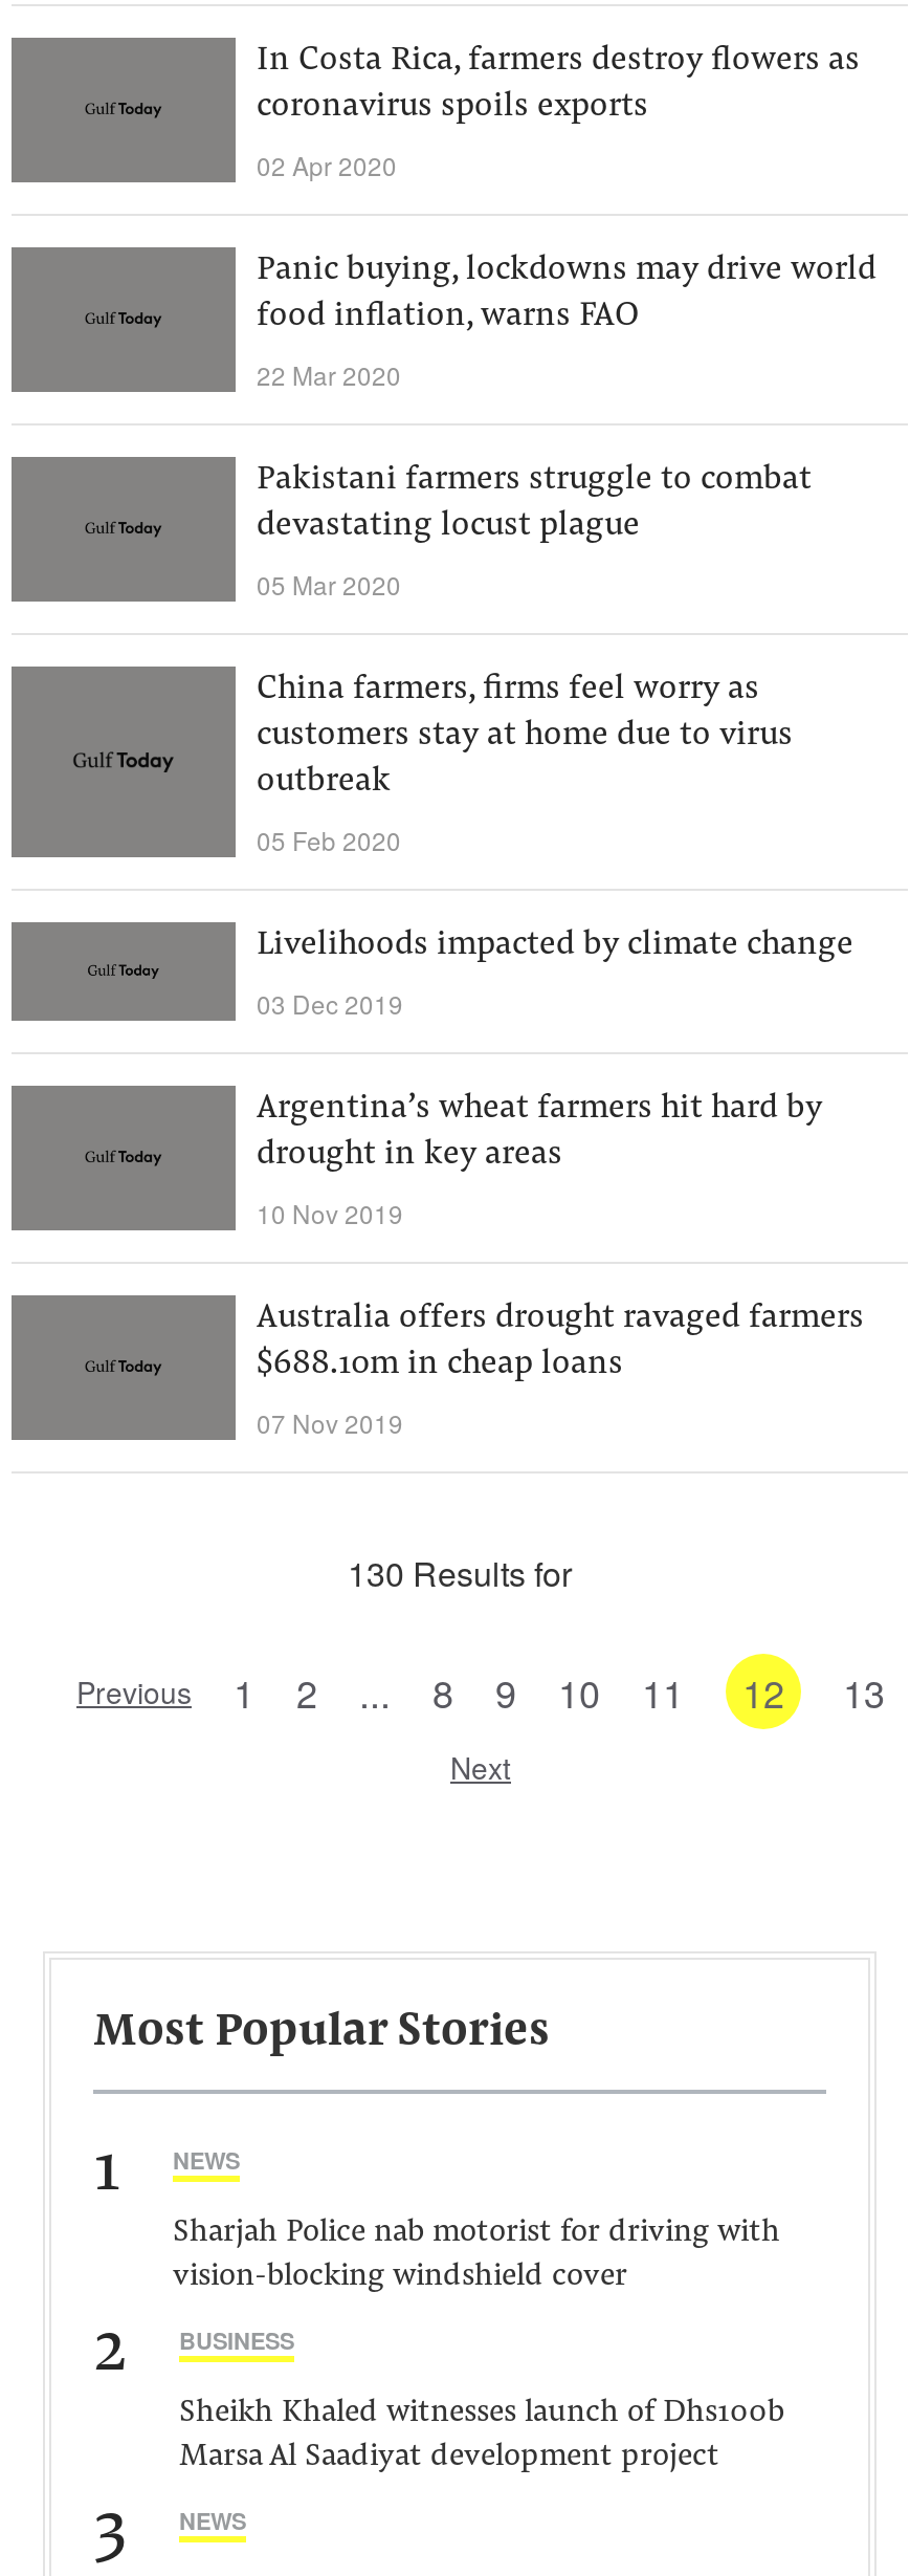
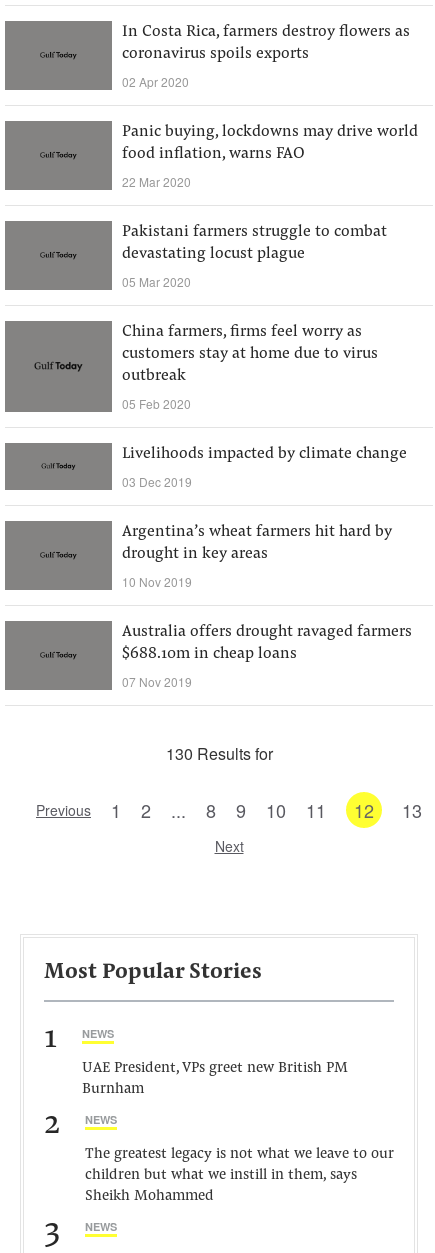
- Sharjah Police nab motorist for driving with
- vision-blocking windshield cover
+ UAE President, VPs greet new British PM
+ Burnham

- BUSINESS
+ NEWS

- Sheikh Khaled witnesses launch of Dhs100b
- Marsa Al Saadiyat development project
+ The greatest legacy is not what we leave to our
+ children but what we instill in them, says
+ Sheikh Mohammed
